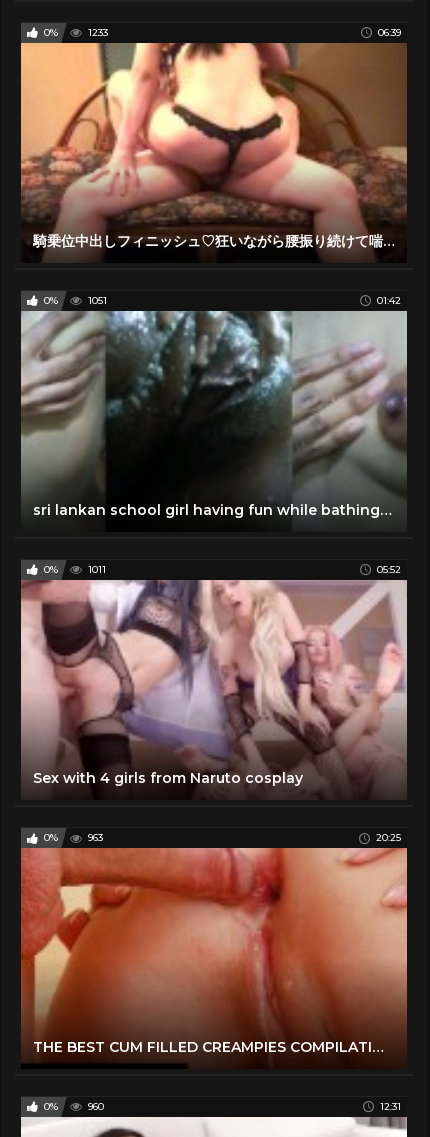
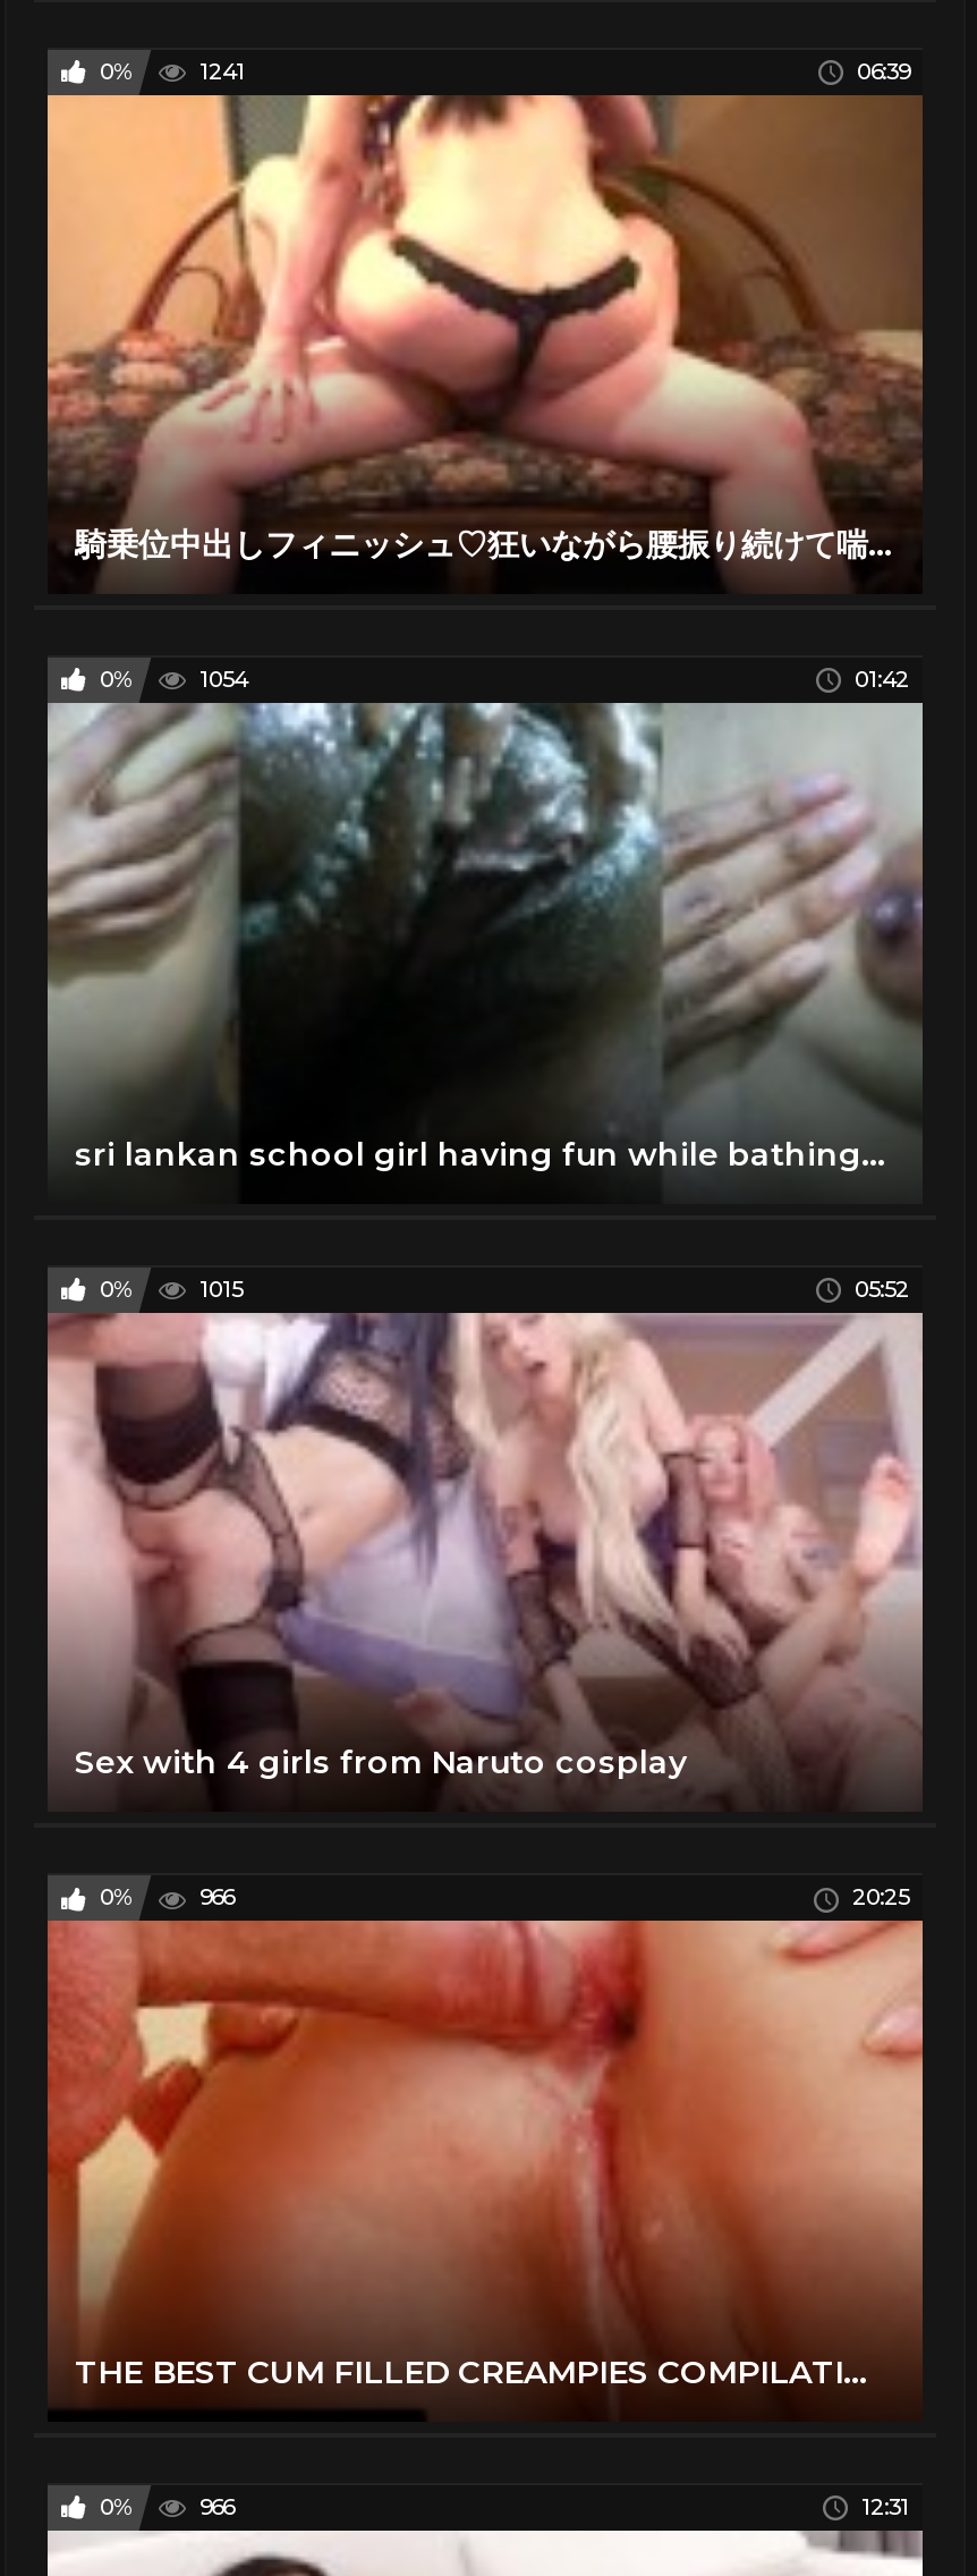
- 1233
+ 1241

- 1051
+ 1054

- 1011
+ 1015

- 963
+ 966

- 960
+ 966
